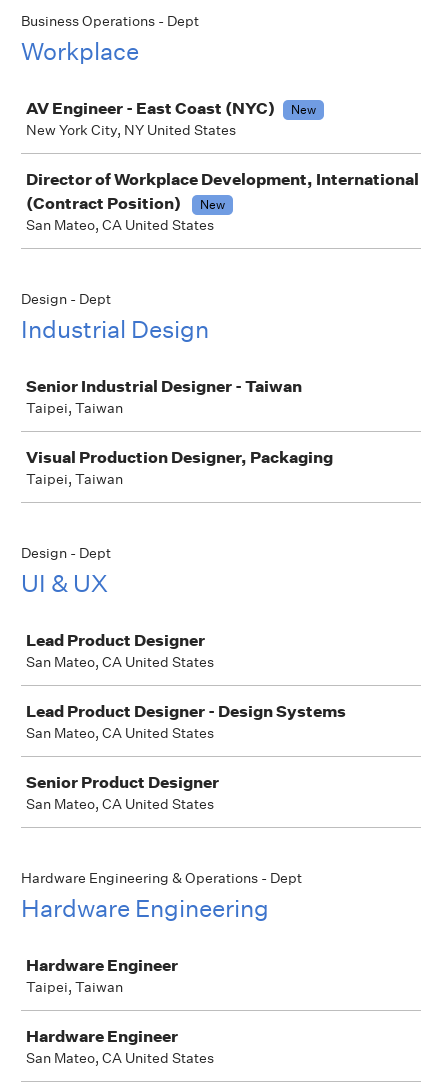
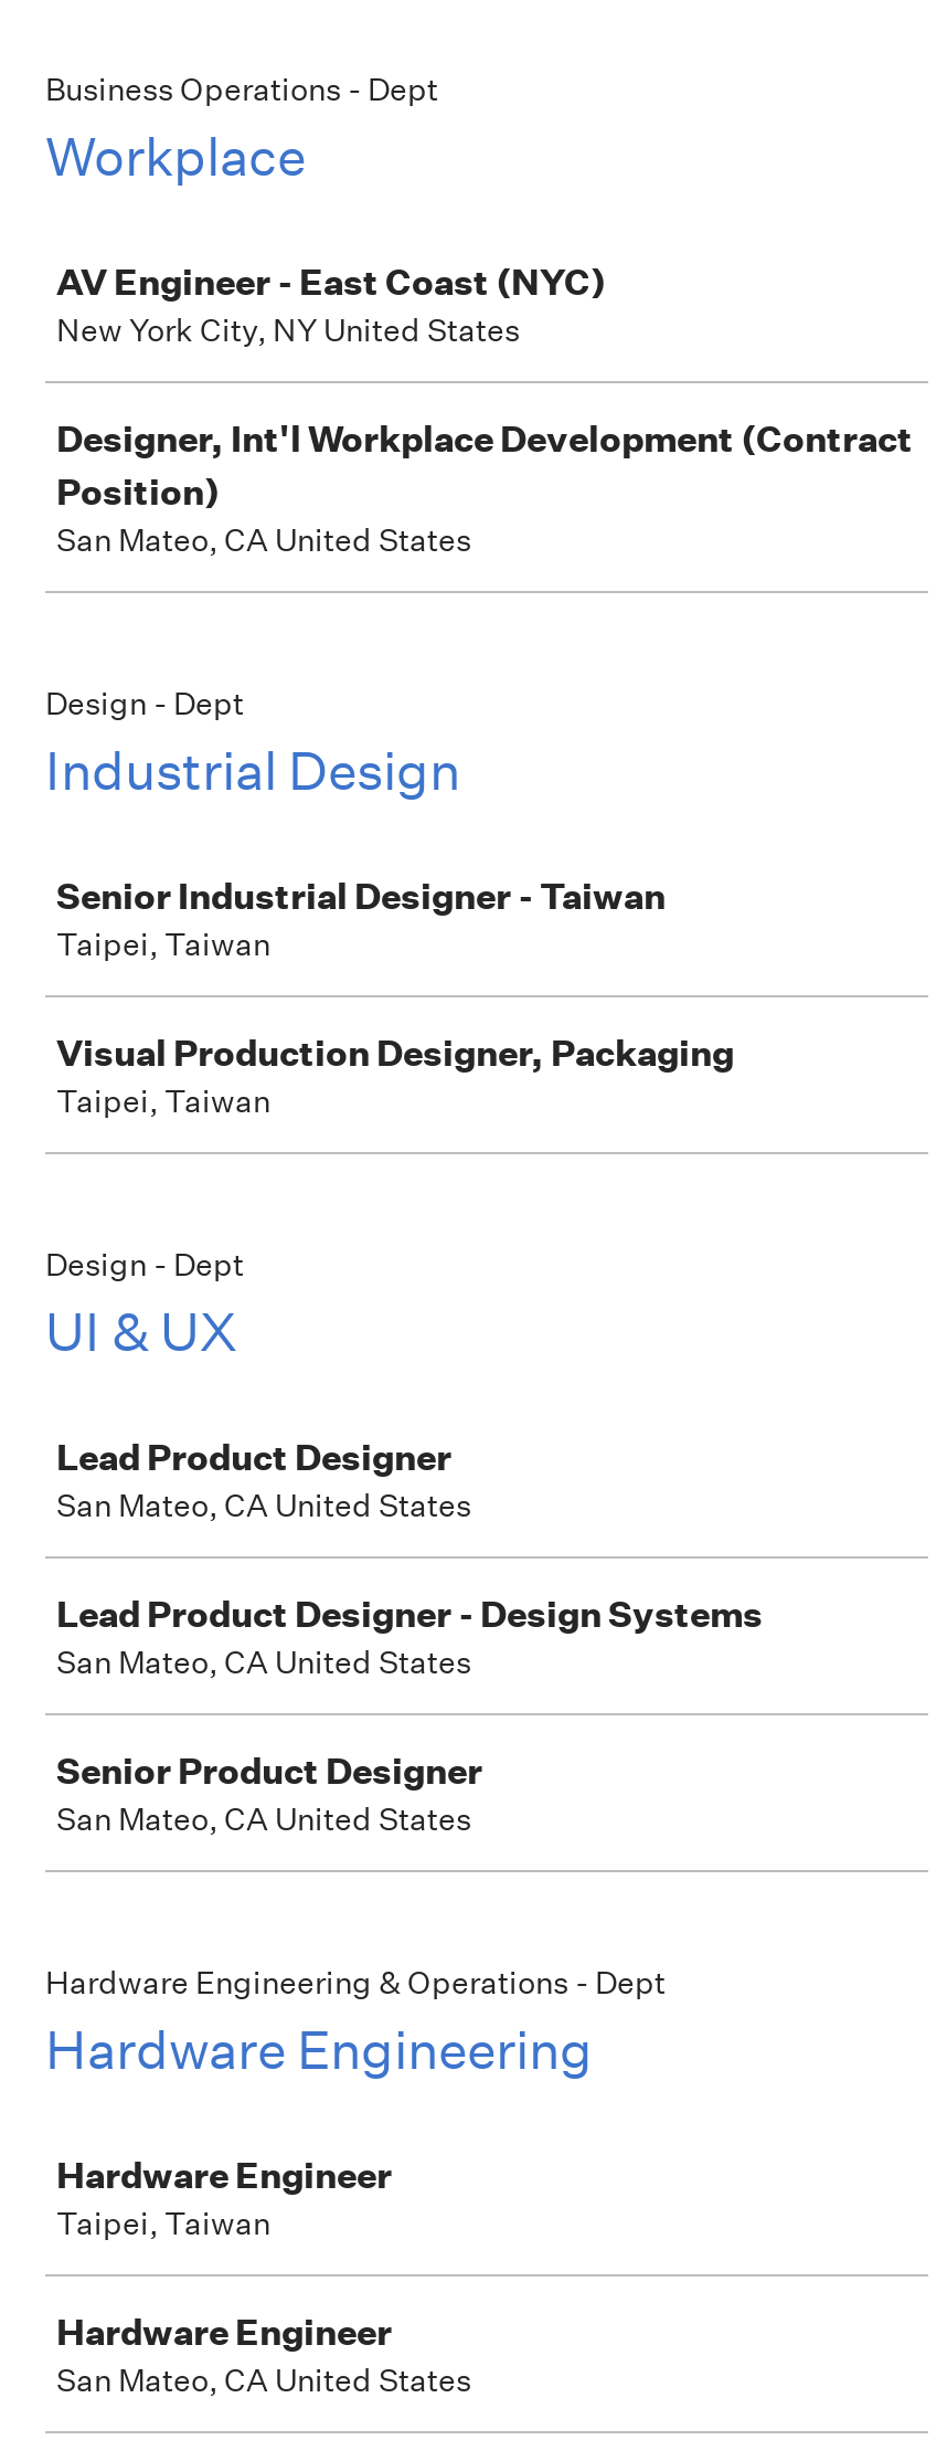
- New

- Director of Workplace Development, International
- (Contract Position)
- New
+ Designer, Int'l Workplace Development (Contract
+ Position)
